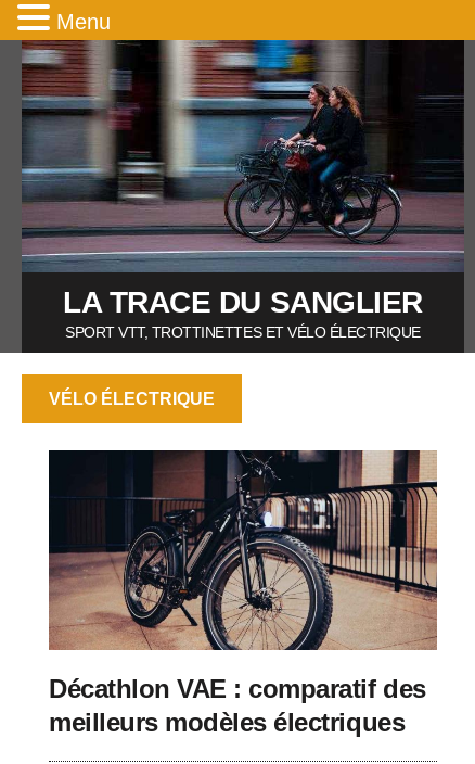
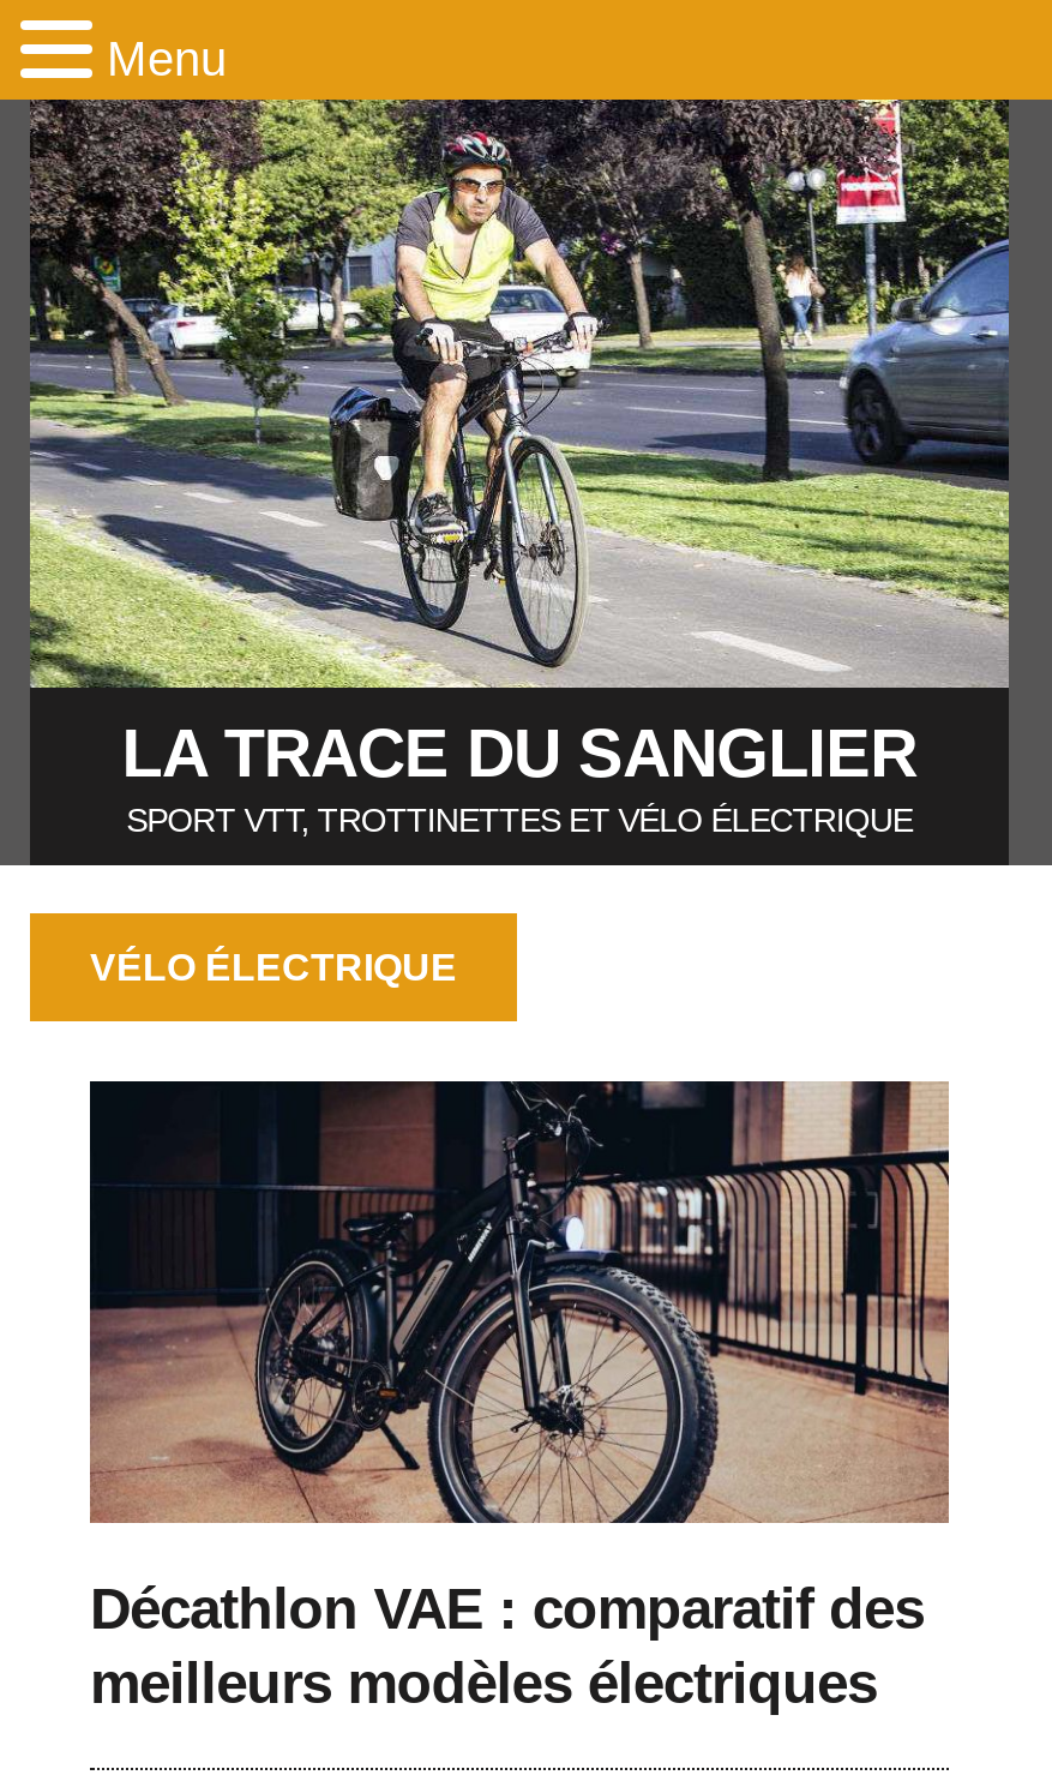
- [image]
+ [image]
